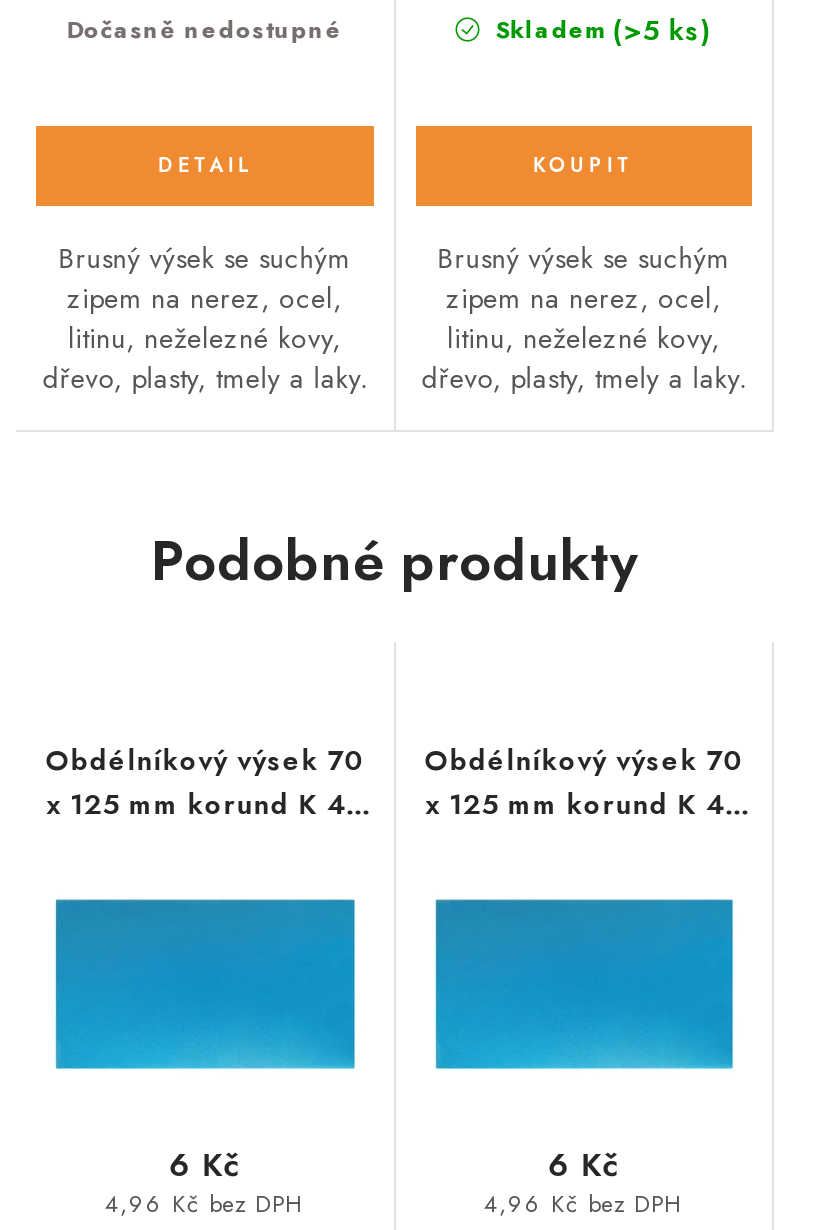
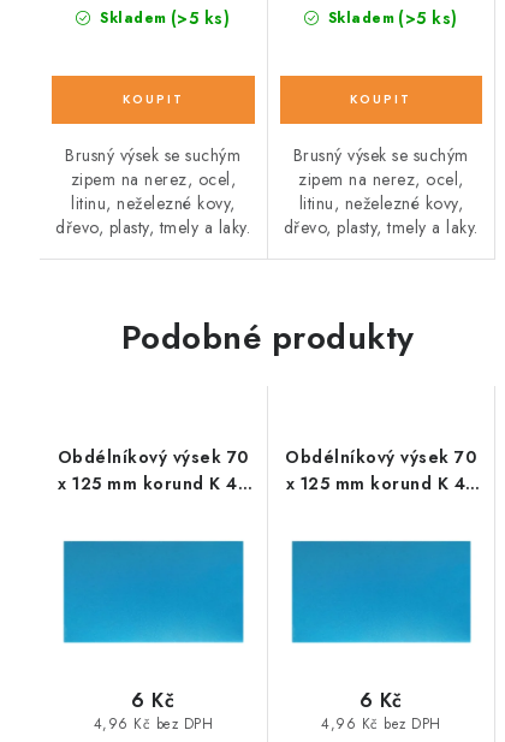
- Dočasně nedostupné
+ Skladem (>5 ks)
